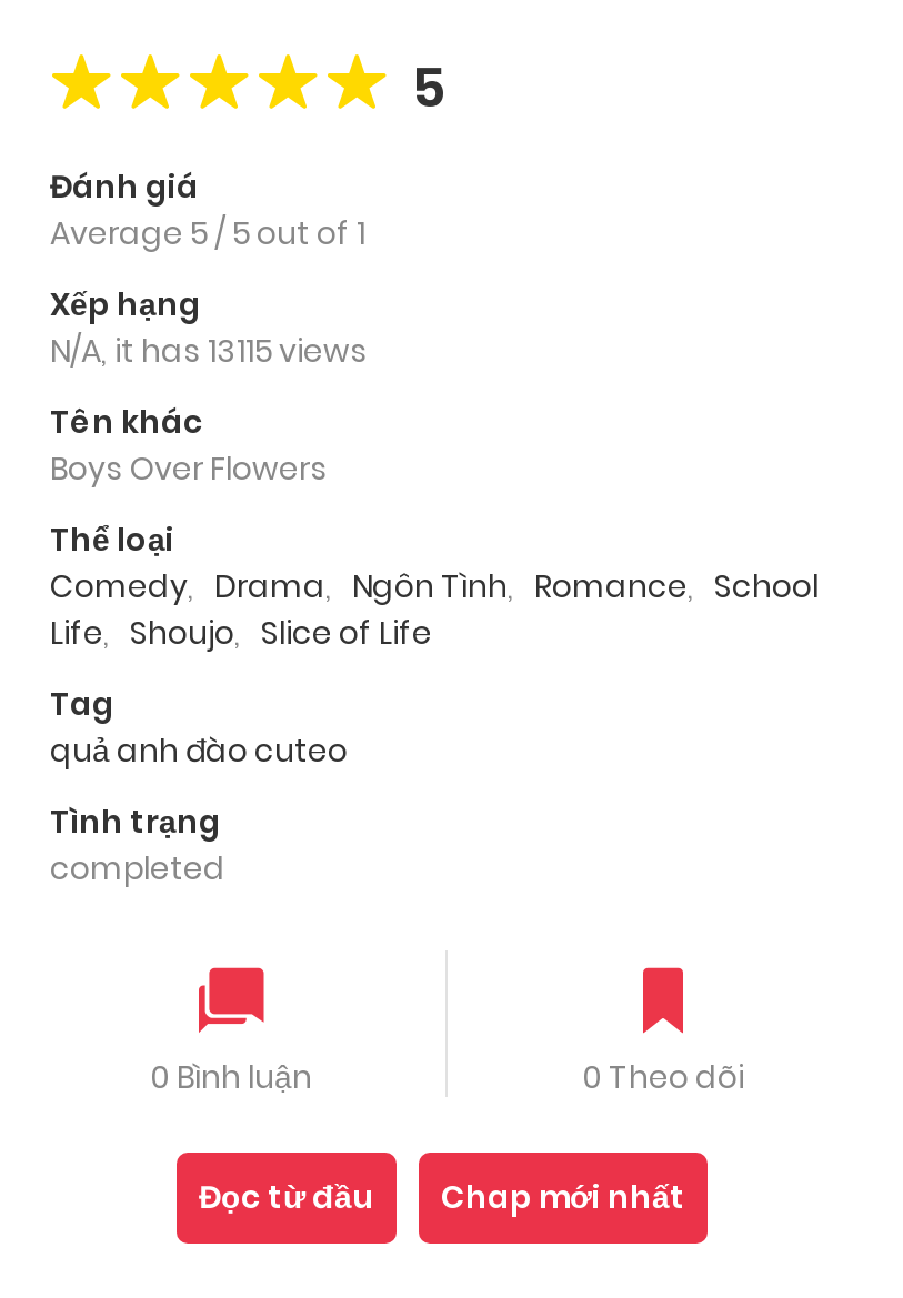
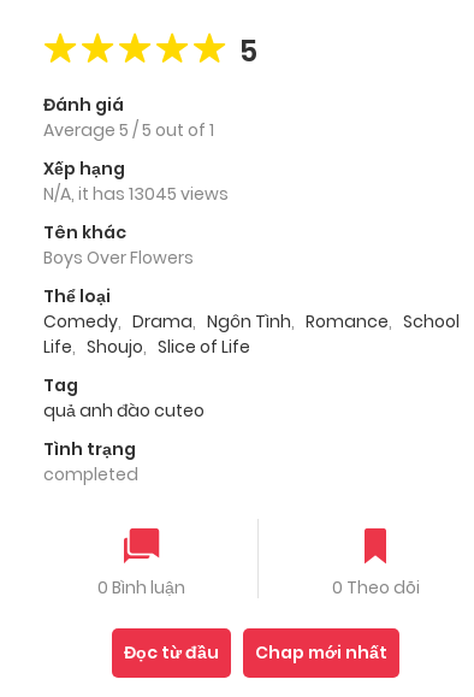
- N/A, it has 13115 views
+ N/A, it has 13045 views
